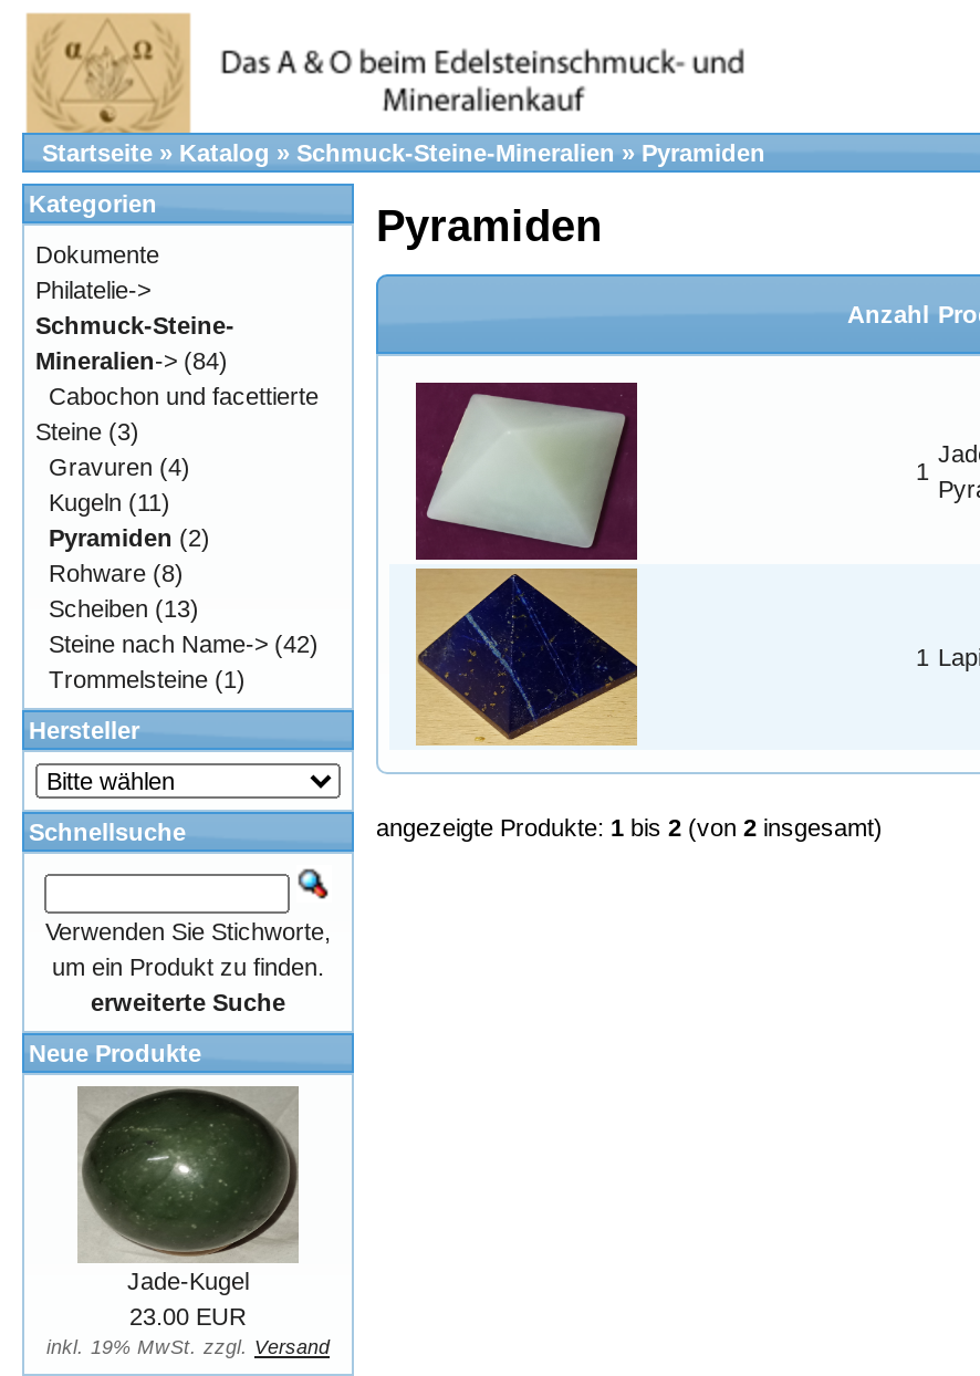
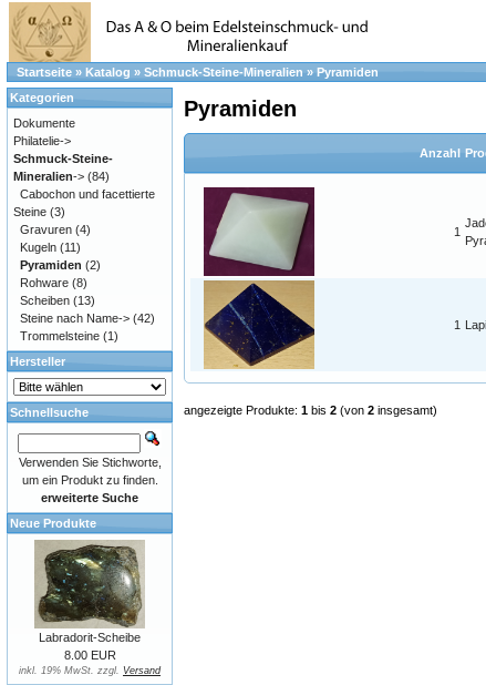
- [image]
- Jade-Kugel
- 23.00 EUR
+ [image]
+ Labradorit-Scheibe
+ 8.00 EUR
